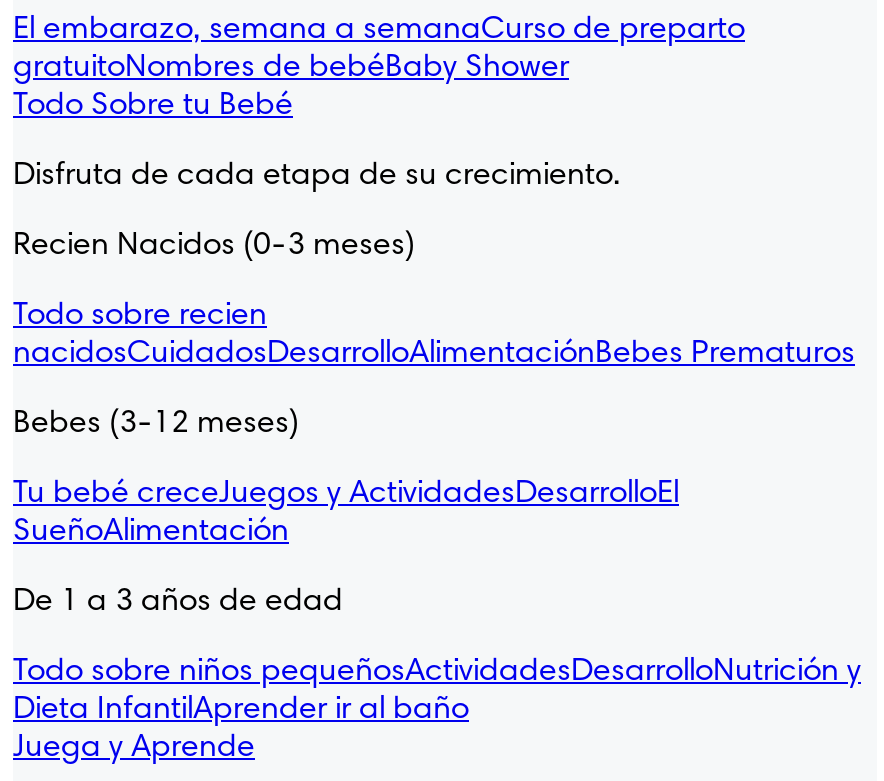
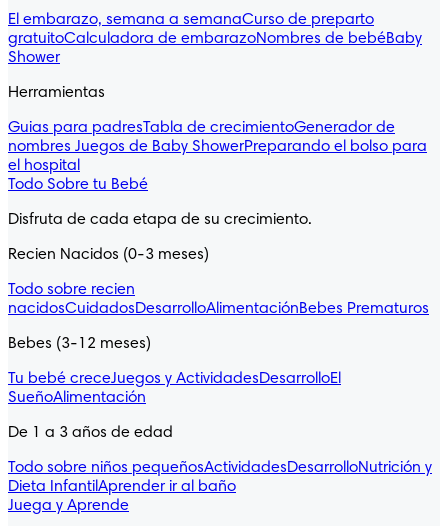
- gratuitoNombres de bebéBaby Shower
+ gratuitoCalculadora de embarazoNombres de bebéBaby
+ Shower
+ Herramientas
+ Guias para padresTabla de crecimientoGenerador de
+ nombres Juegos de Baby ShowerPreparando el bolso para
+ el hospital
